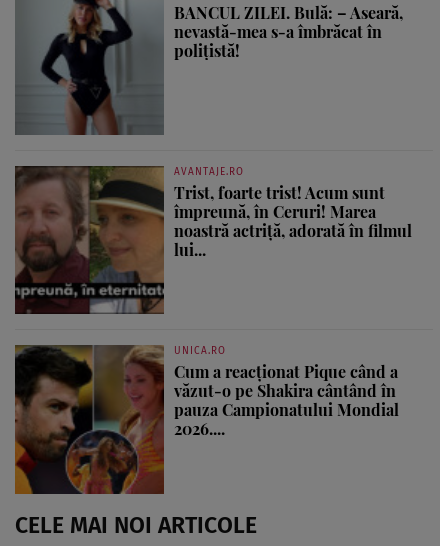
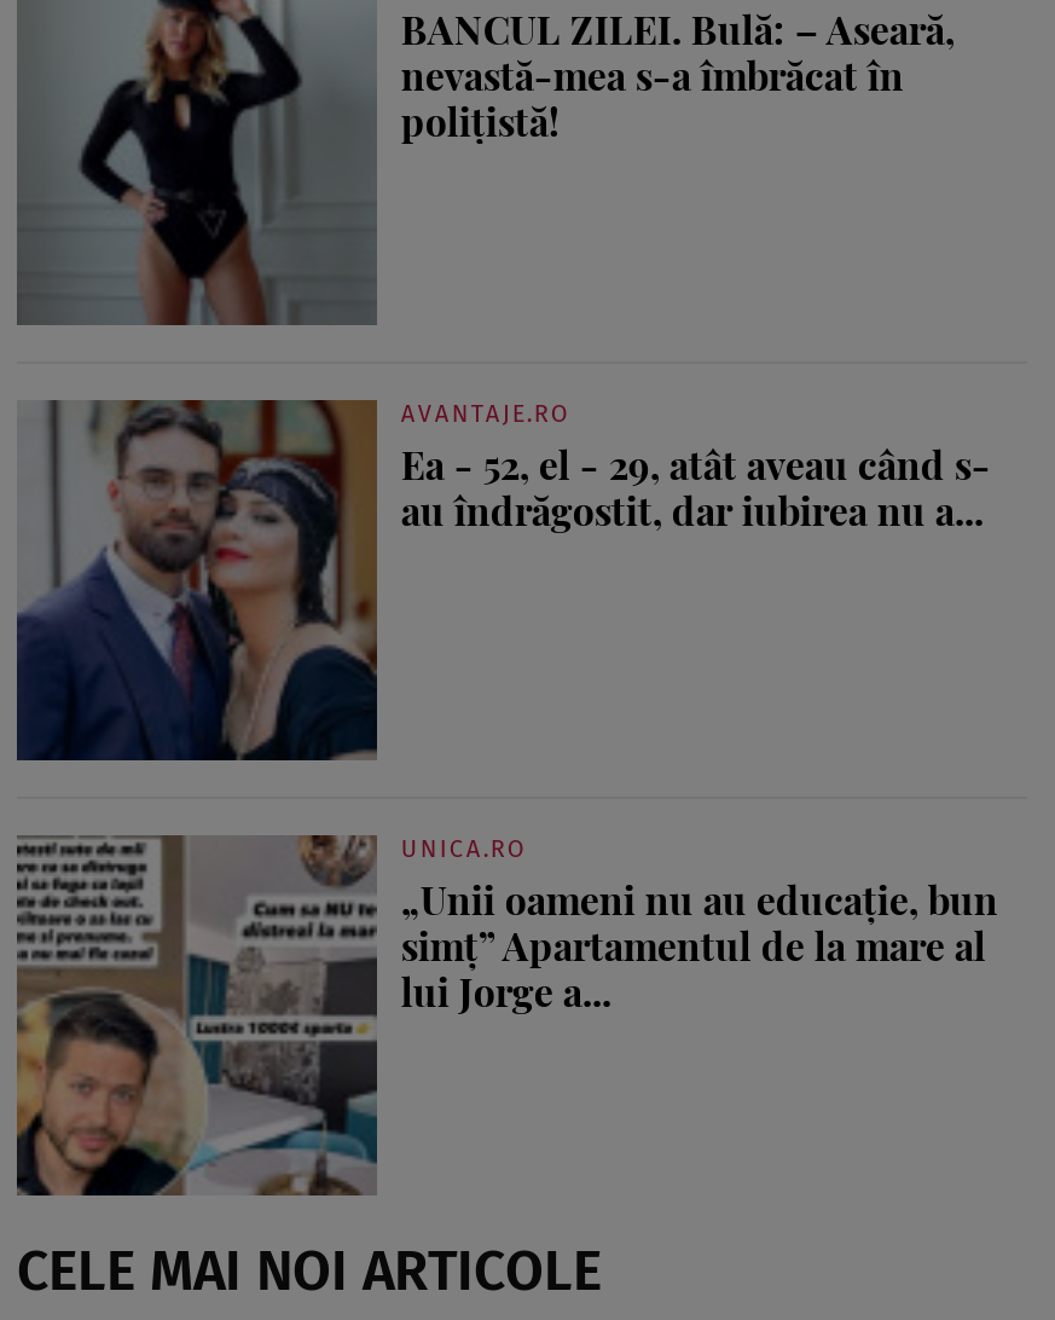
- [image]
- Trist, foarte trist! Acum sunt
- împreună, în Ceruri! Marea
- noastră actriță, adorată în filmul
- lui...
+ [image]
+ Ea - 52, el - 29, atât aveau când s-
+ au îndrăgostit, dar iubirea nu a...

- [image]
- Cum a reacționat Pique când a
- văzut-o pe Shakira cântând în
- pauza Campionatului Mondial
- 2026....
+ [image]
+ „Unii oameni nu au educație, bun
+ simț” Apartamentul de la mare al
+ lui Jorge a...
